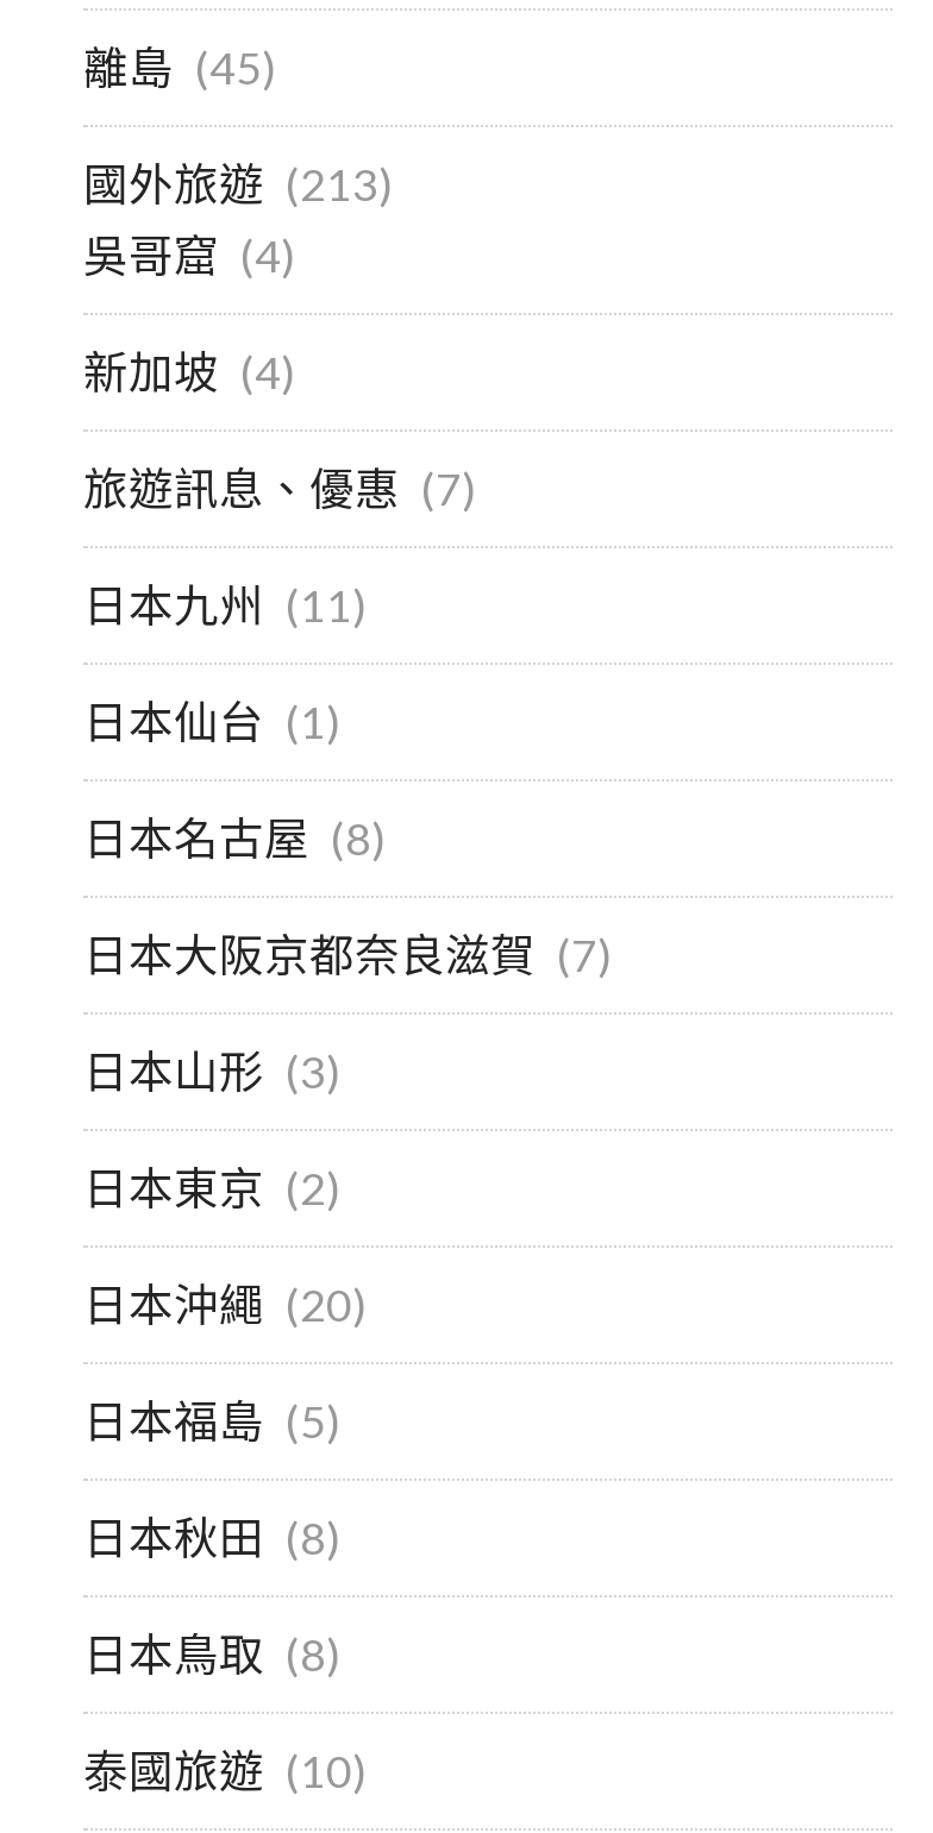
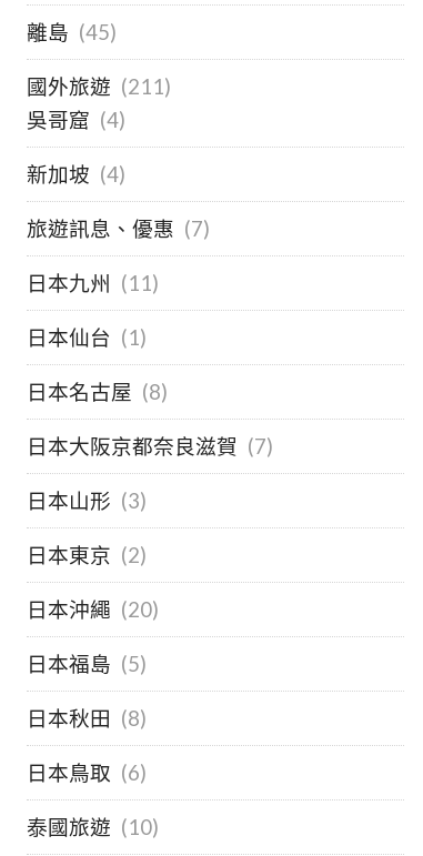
- 國外旅遊 (213)
+ 國外旅遊 (211)

- 日本鳥取 (8)
+ 日本鳥取 (6)
